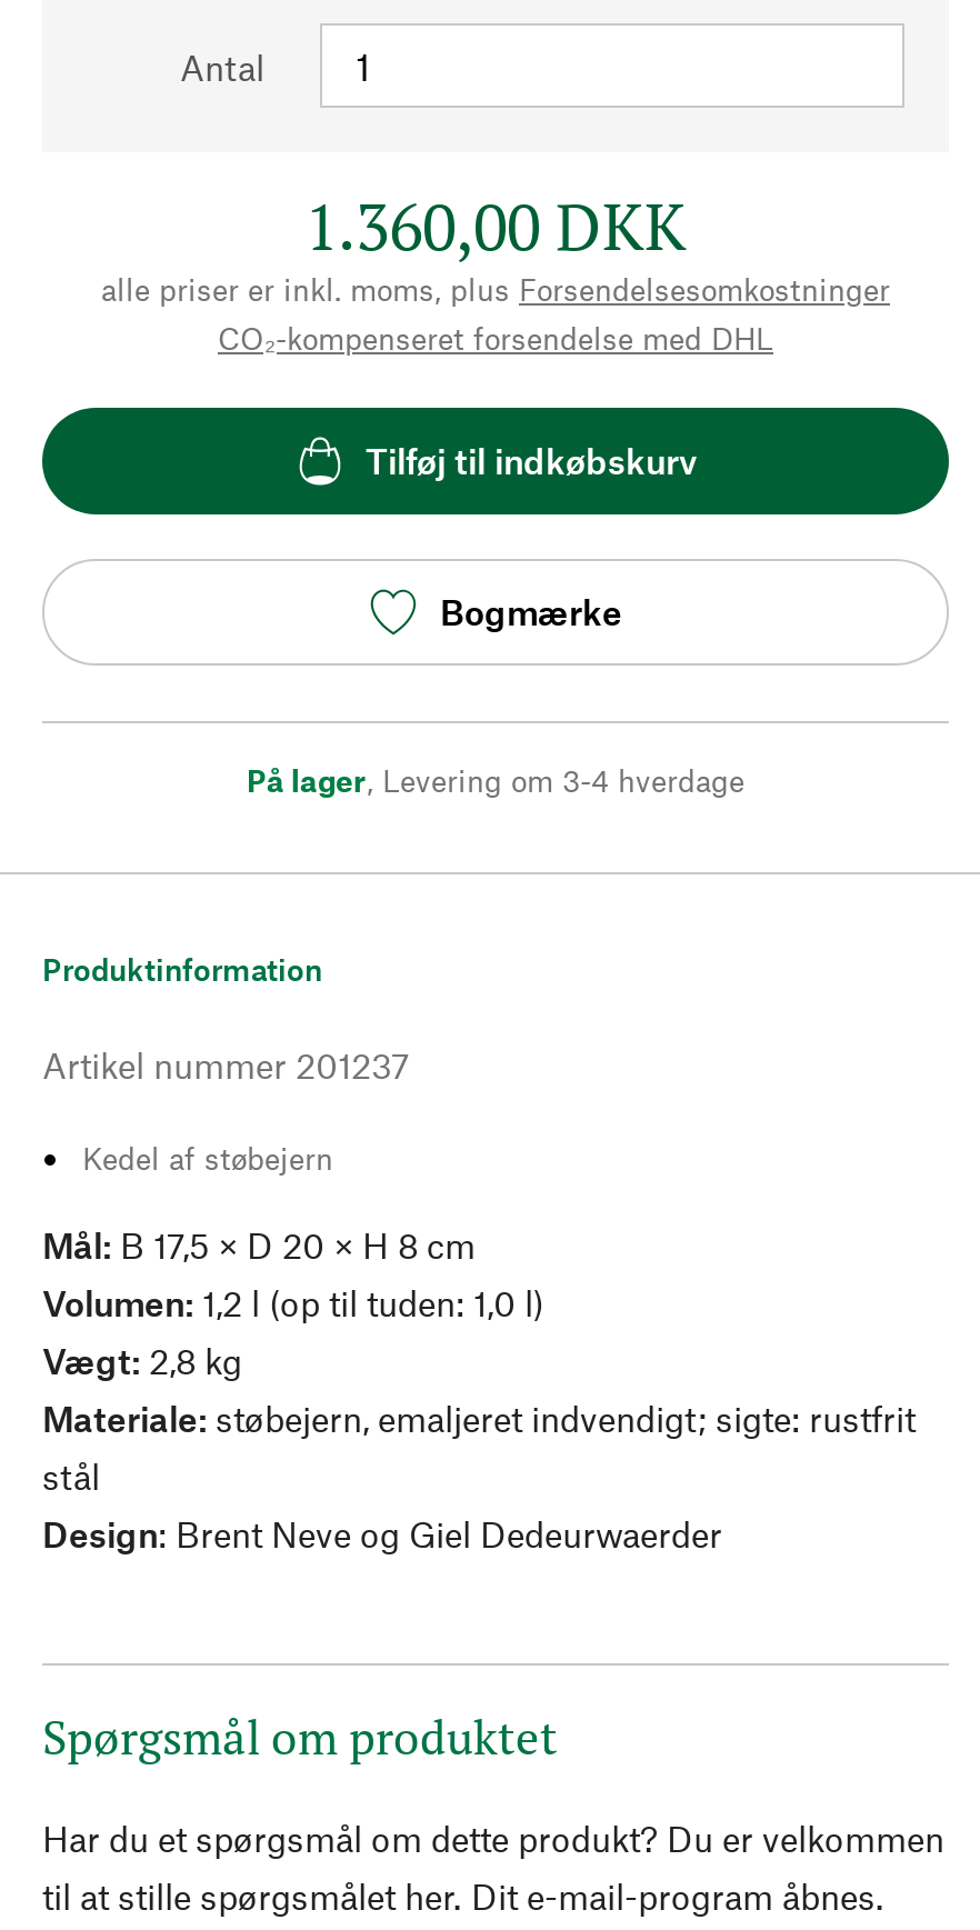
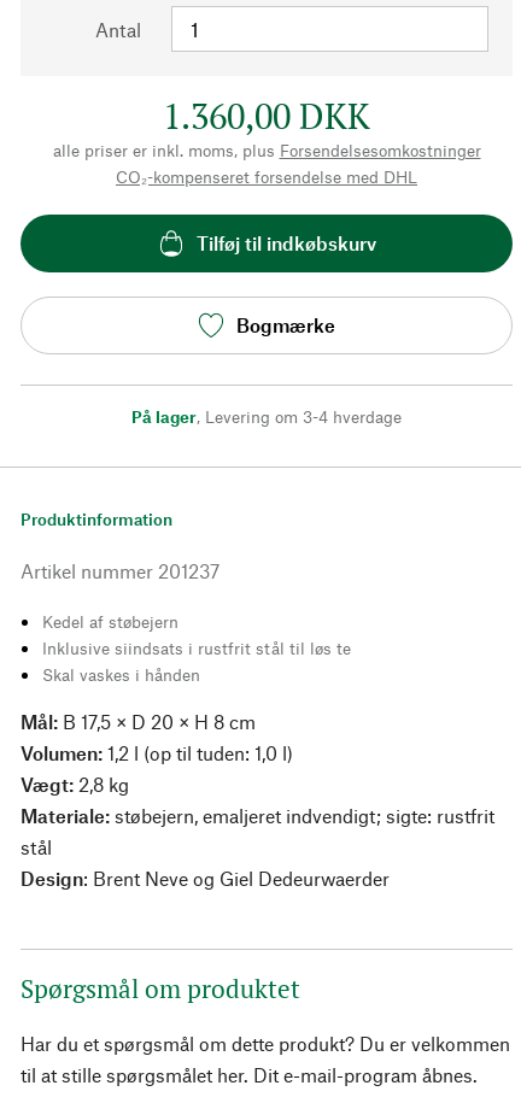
+ Inklusive siindsats i rustfrit stål til løs te
+ Skal vaskes i hånden
